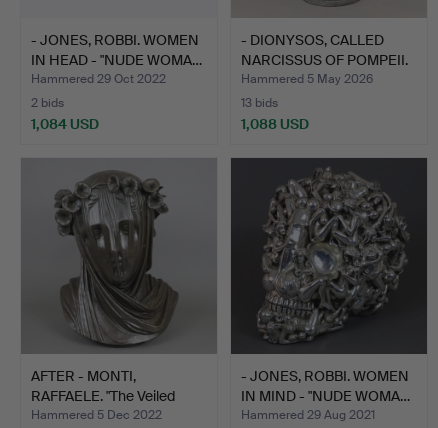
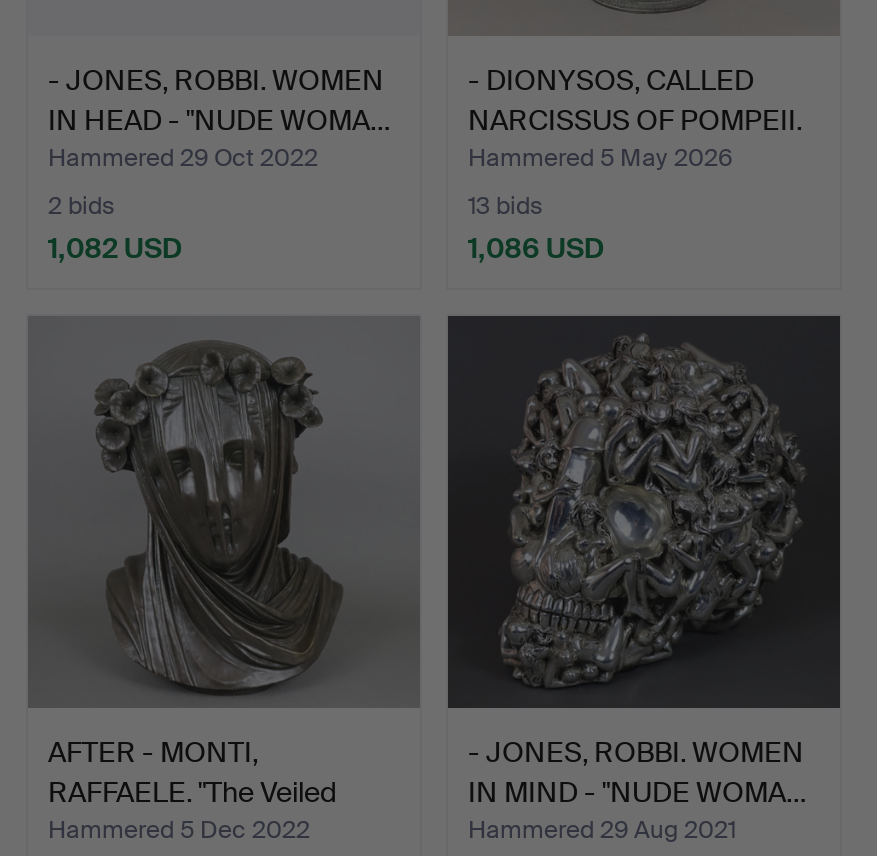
- 1,084 USD
+ 1,082 USD

- 1,088 USD
+ 1,086 USD
